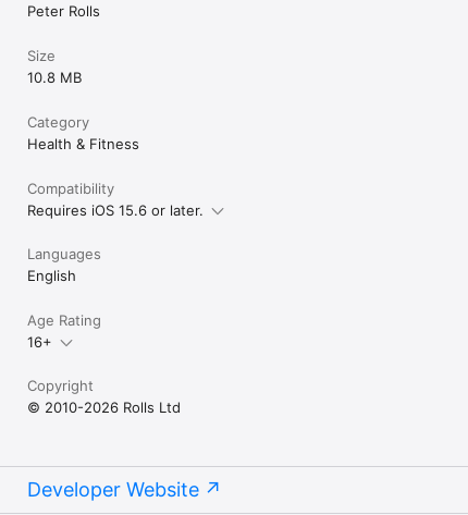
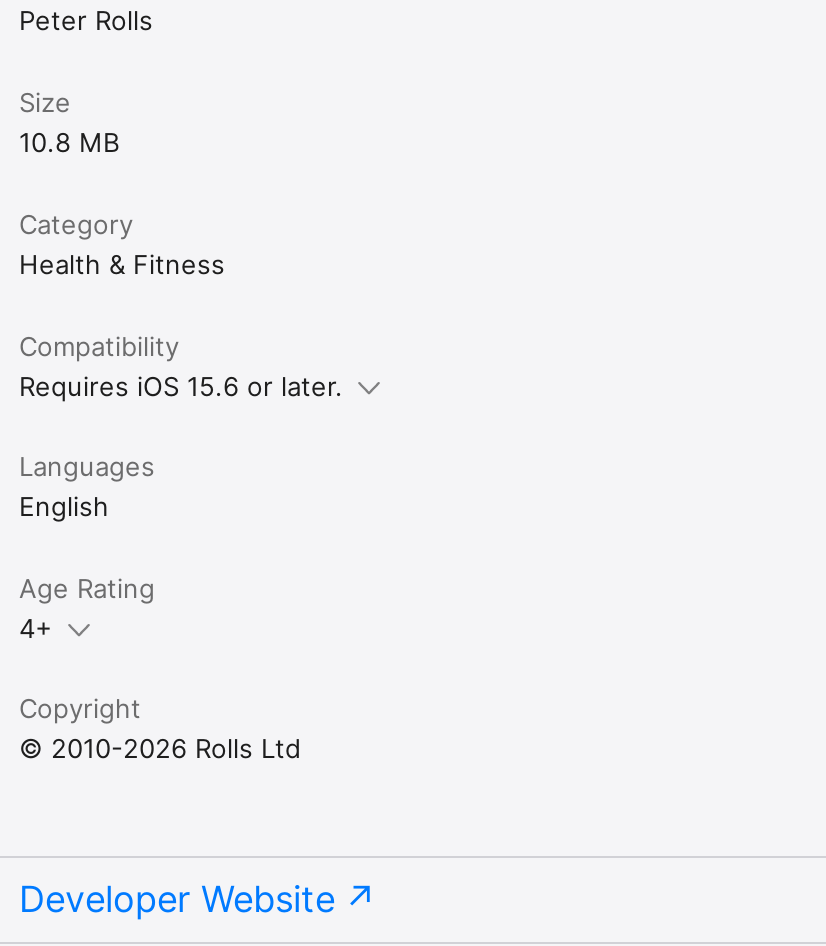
- 16+
+ 4+
